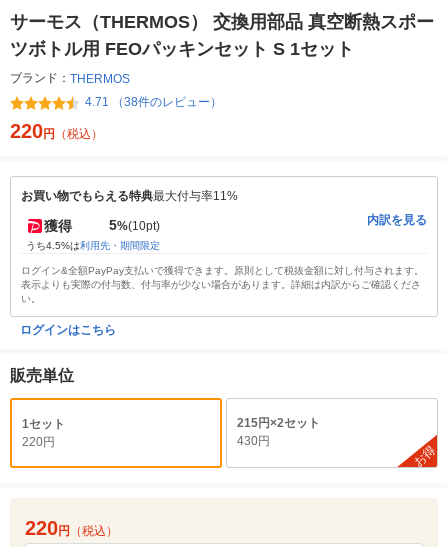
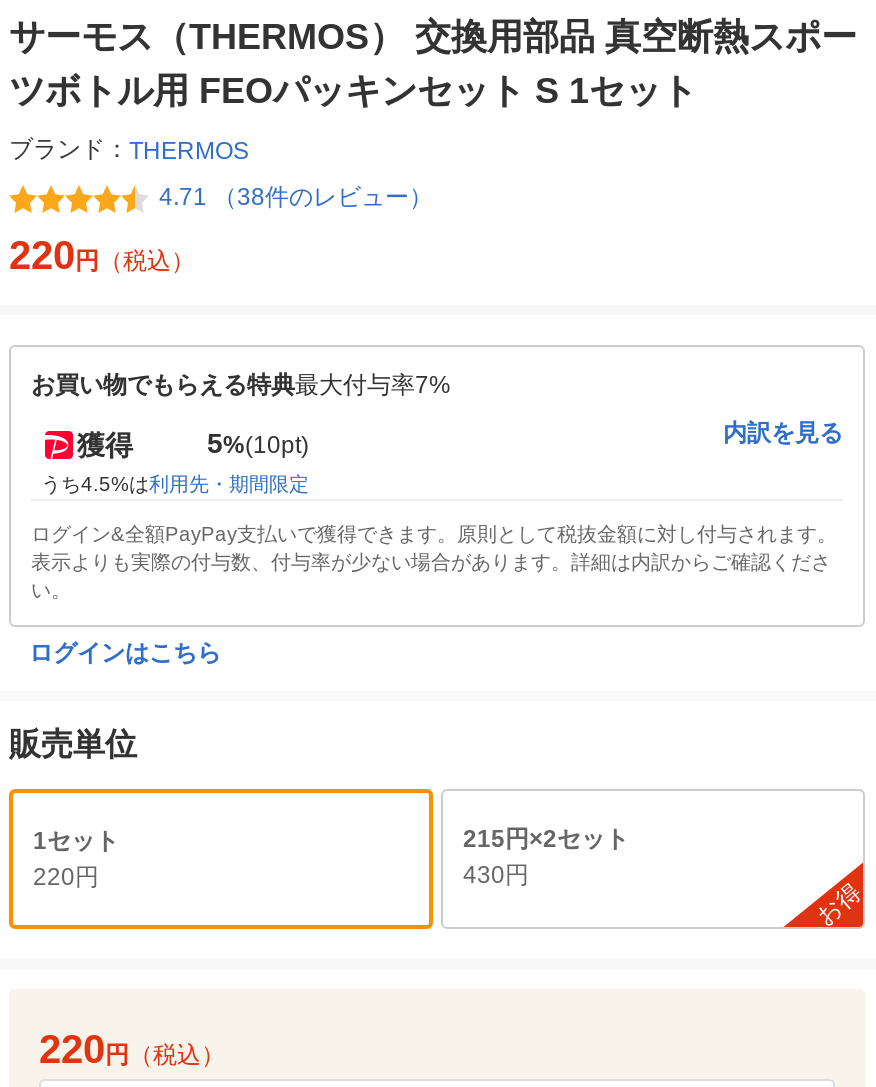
- お買い物でもらえる特典最大付与率11%
+ お買い物でもらえる特典最大付与率7%
